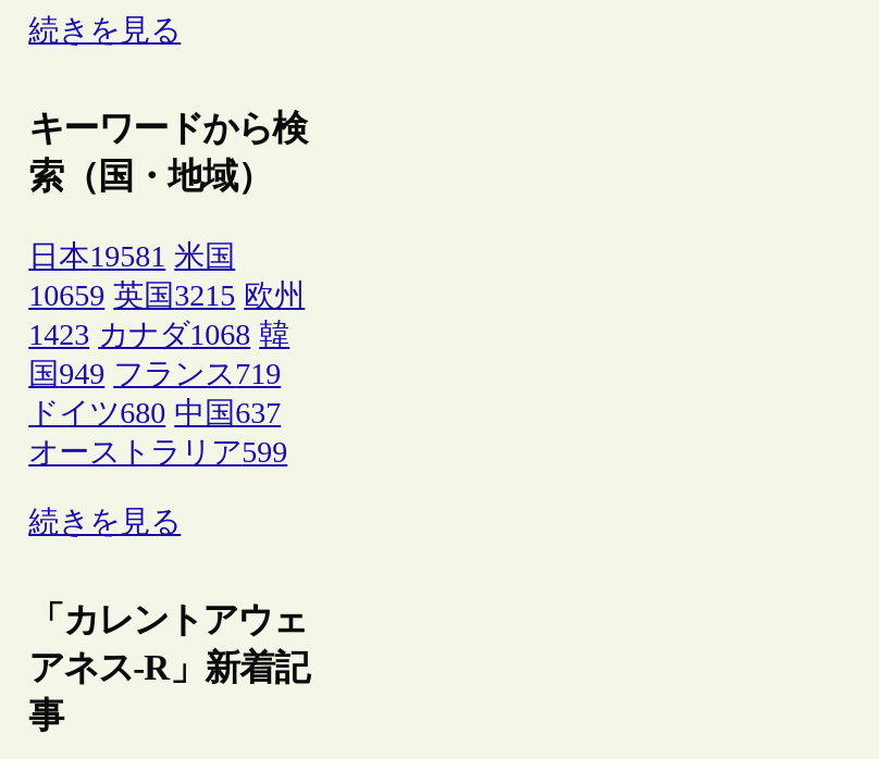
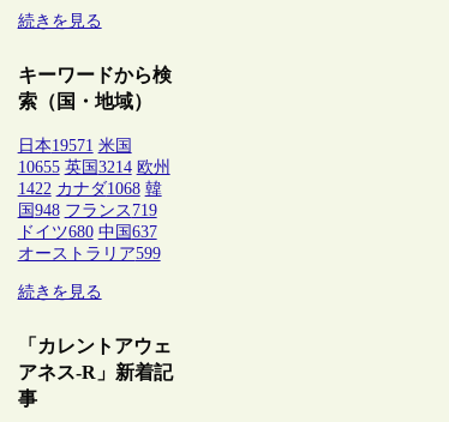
- 日本19581 米国
+ 日本19571 米国

- 10659 英国3215 欧州
+ 10655 英国3214 欧州

- 1423 カナダ1068 韓
+ 1422 カナダ1068 韓

- 国949 フランス719
+ 国948 フランス719
